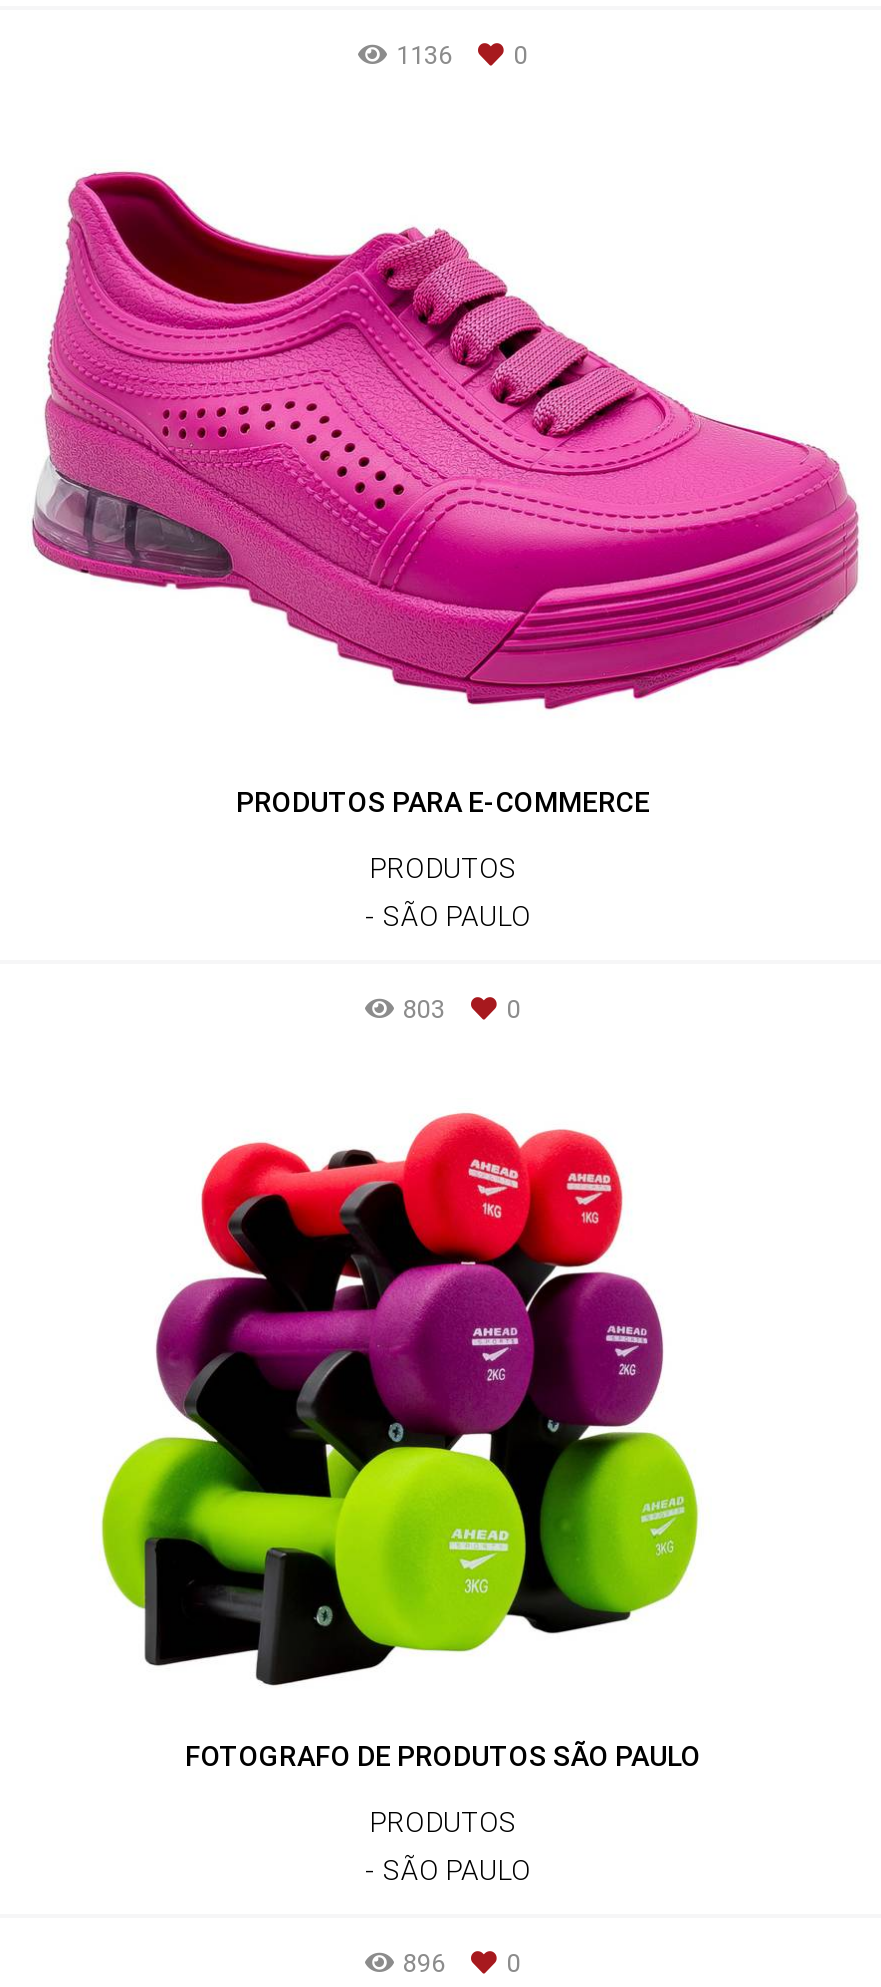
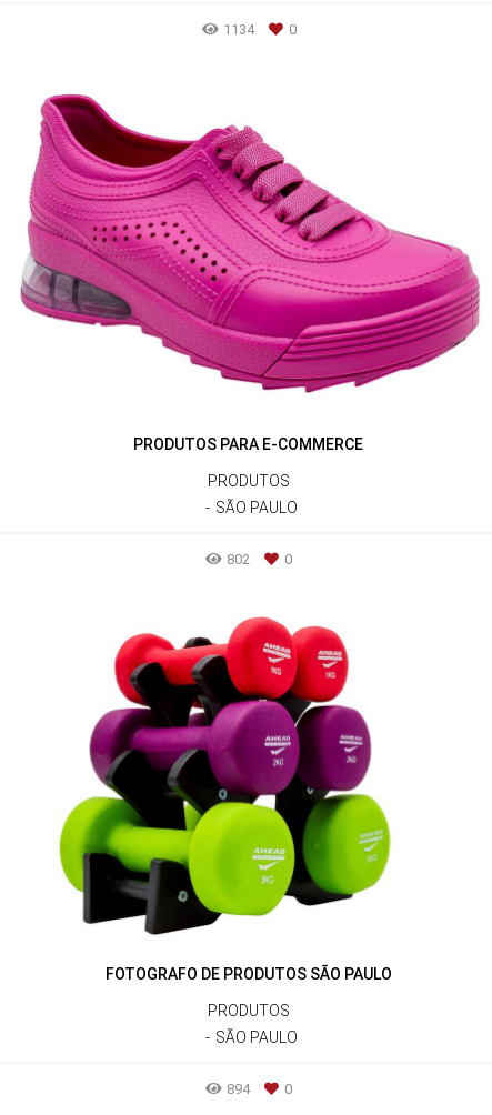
- 1136
+ 1134

- 803
+ 802

- 896
+ 894
